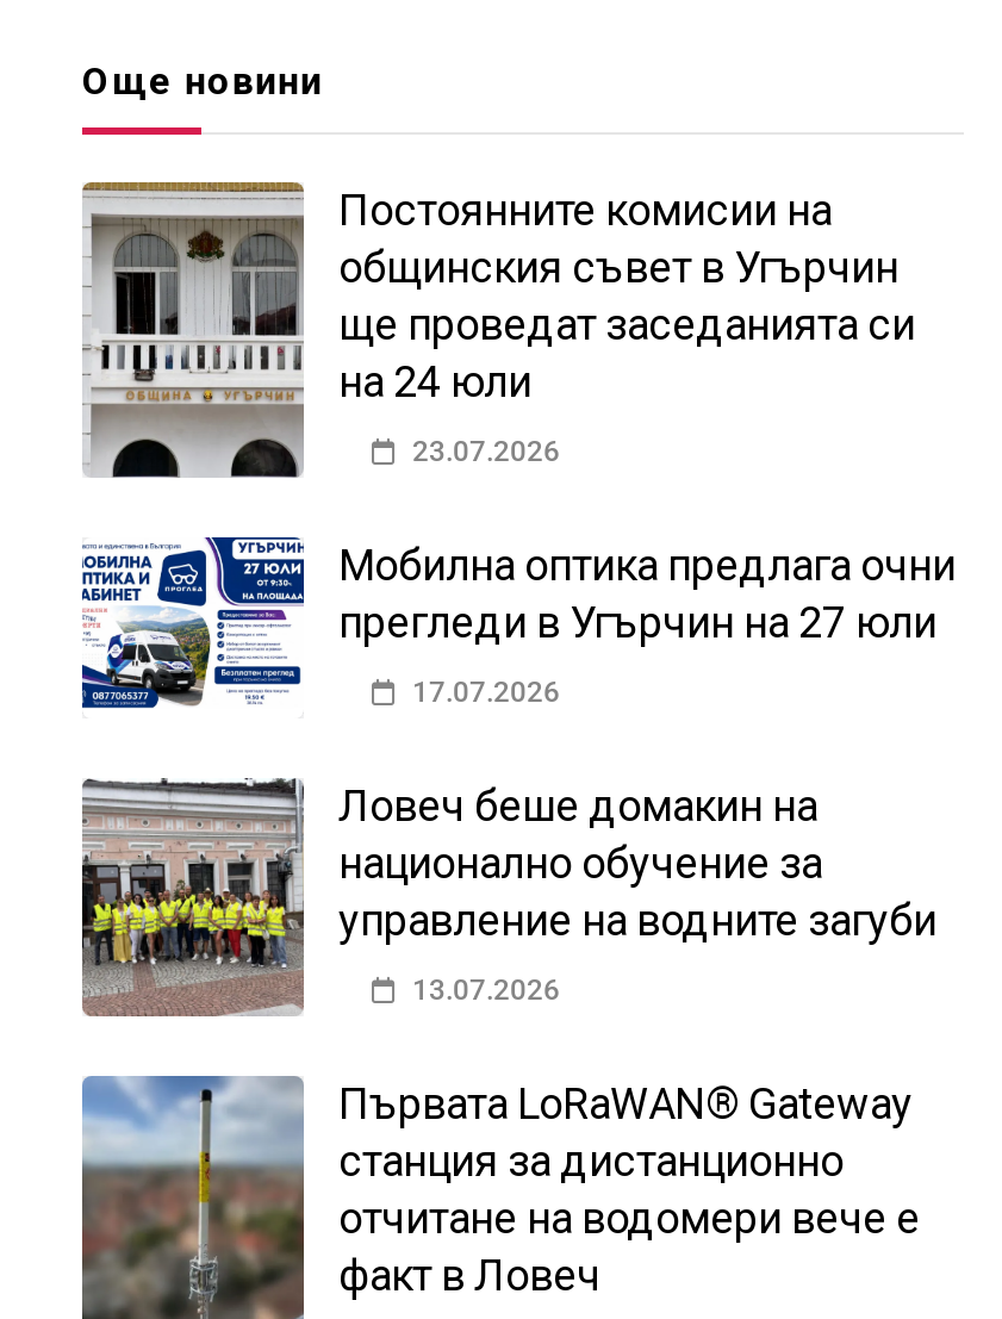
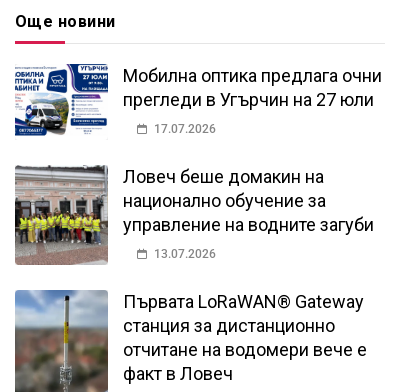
- [image]
- Постоянните комисии на
- общинския съвет в Угърчин
- ще проведат заседанията си
- на 24 юли
- 23.07.2026
